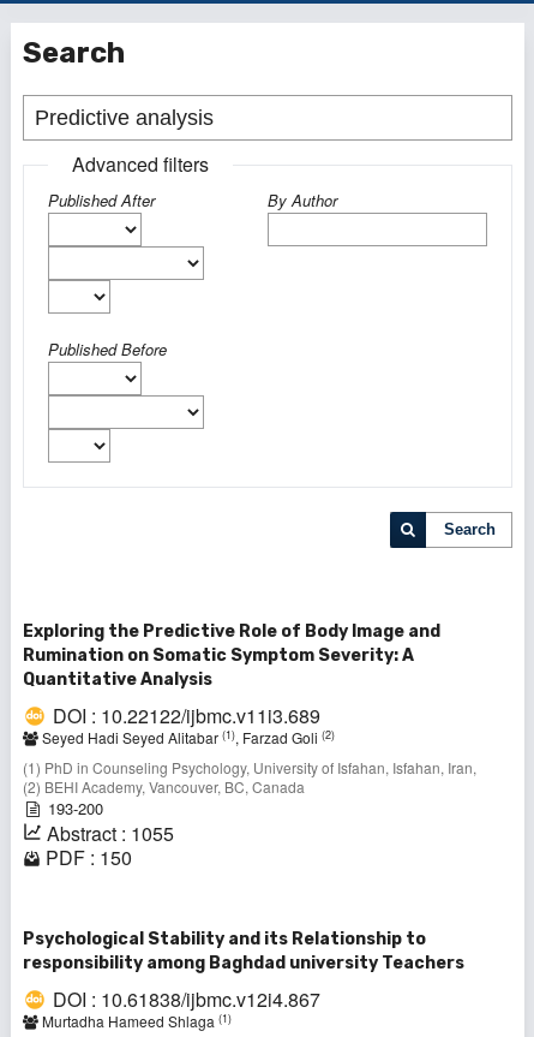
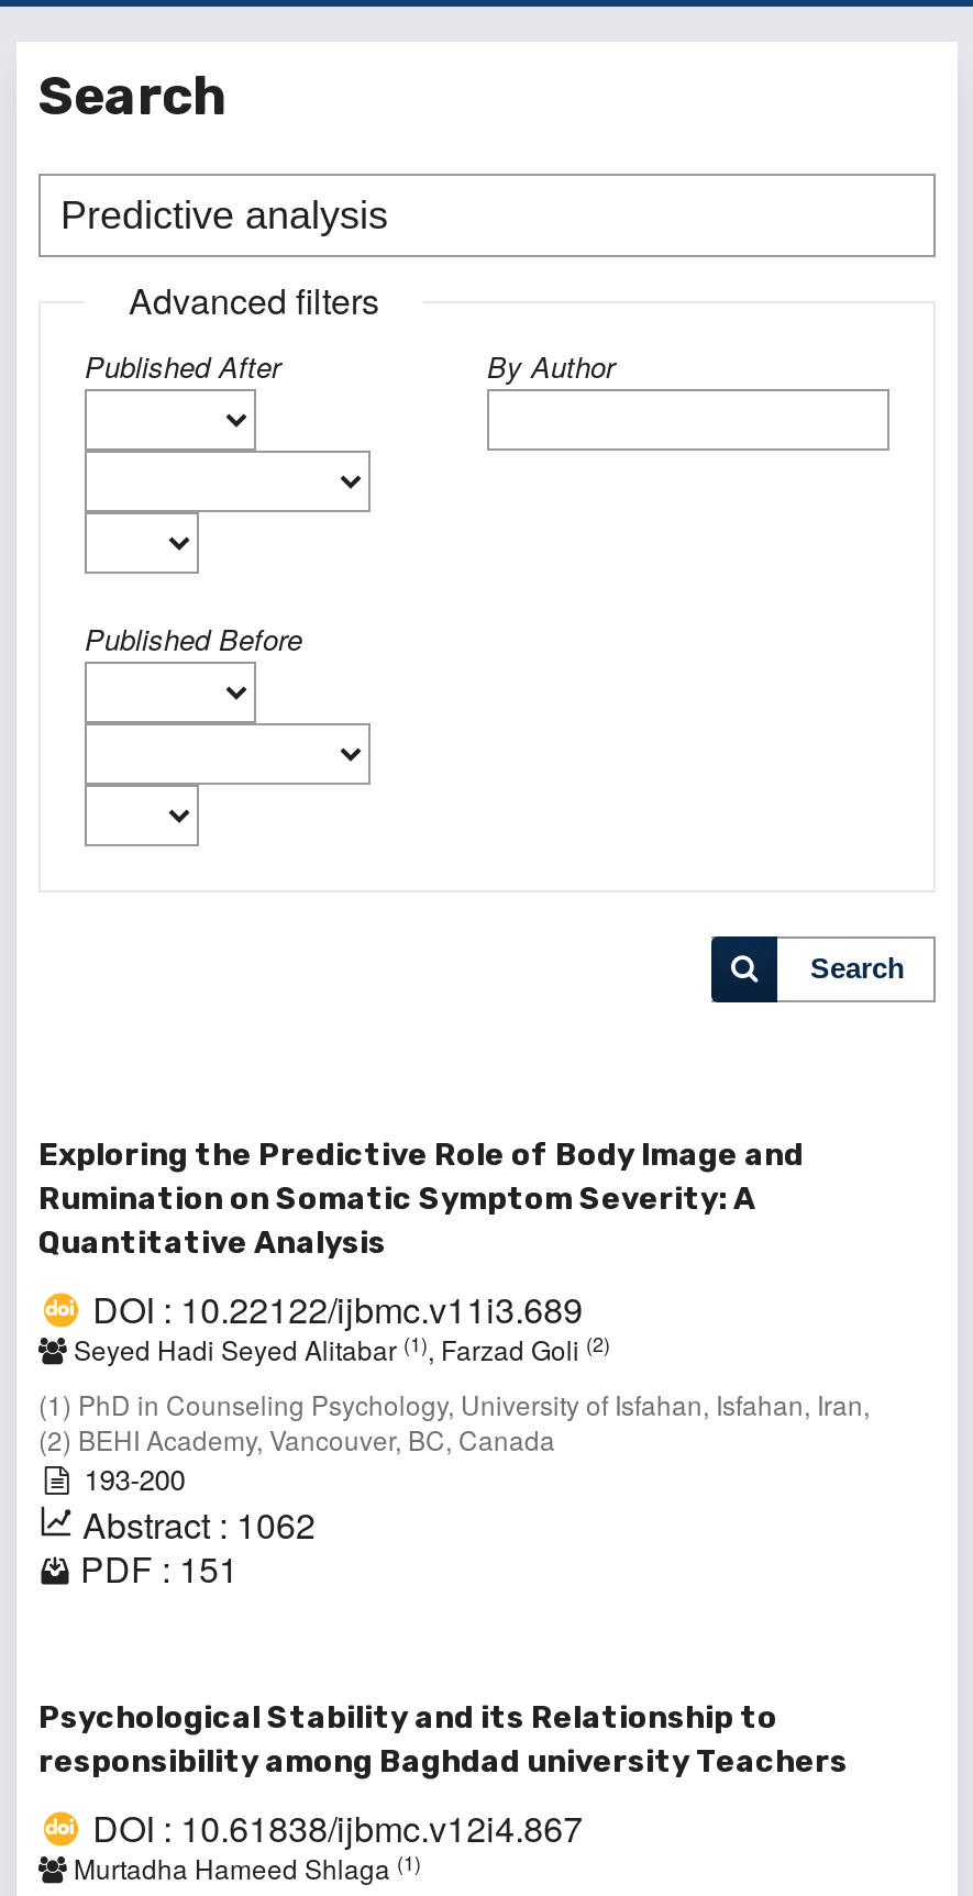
- Abstract : 1055
+ Abstract : 1062

- PDF : 150
+ PDF : 151
